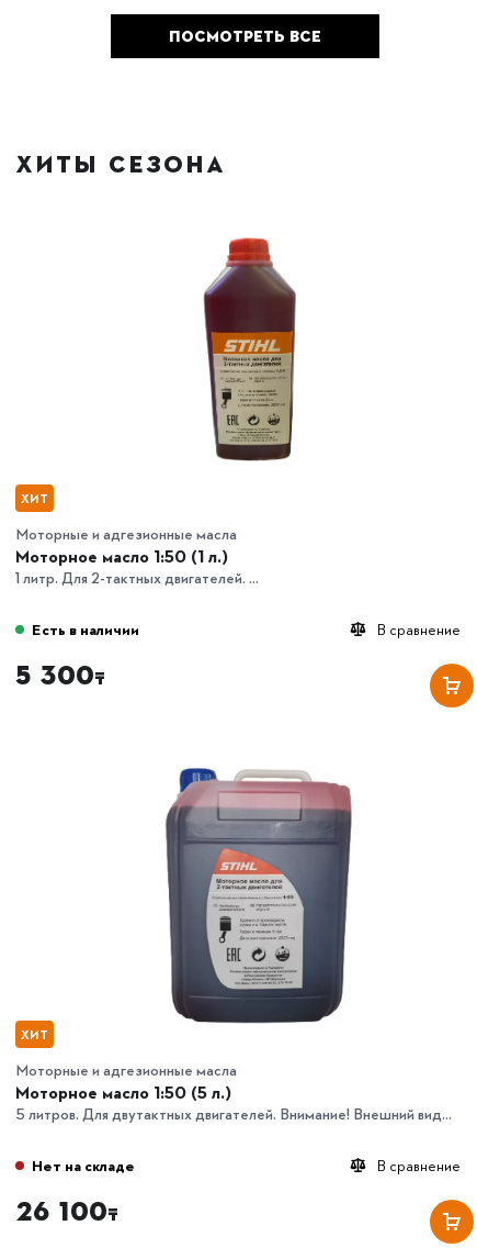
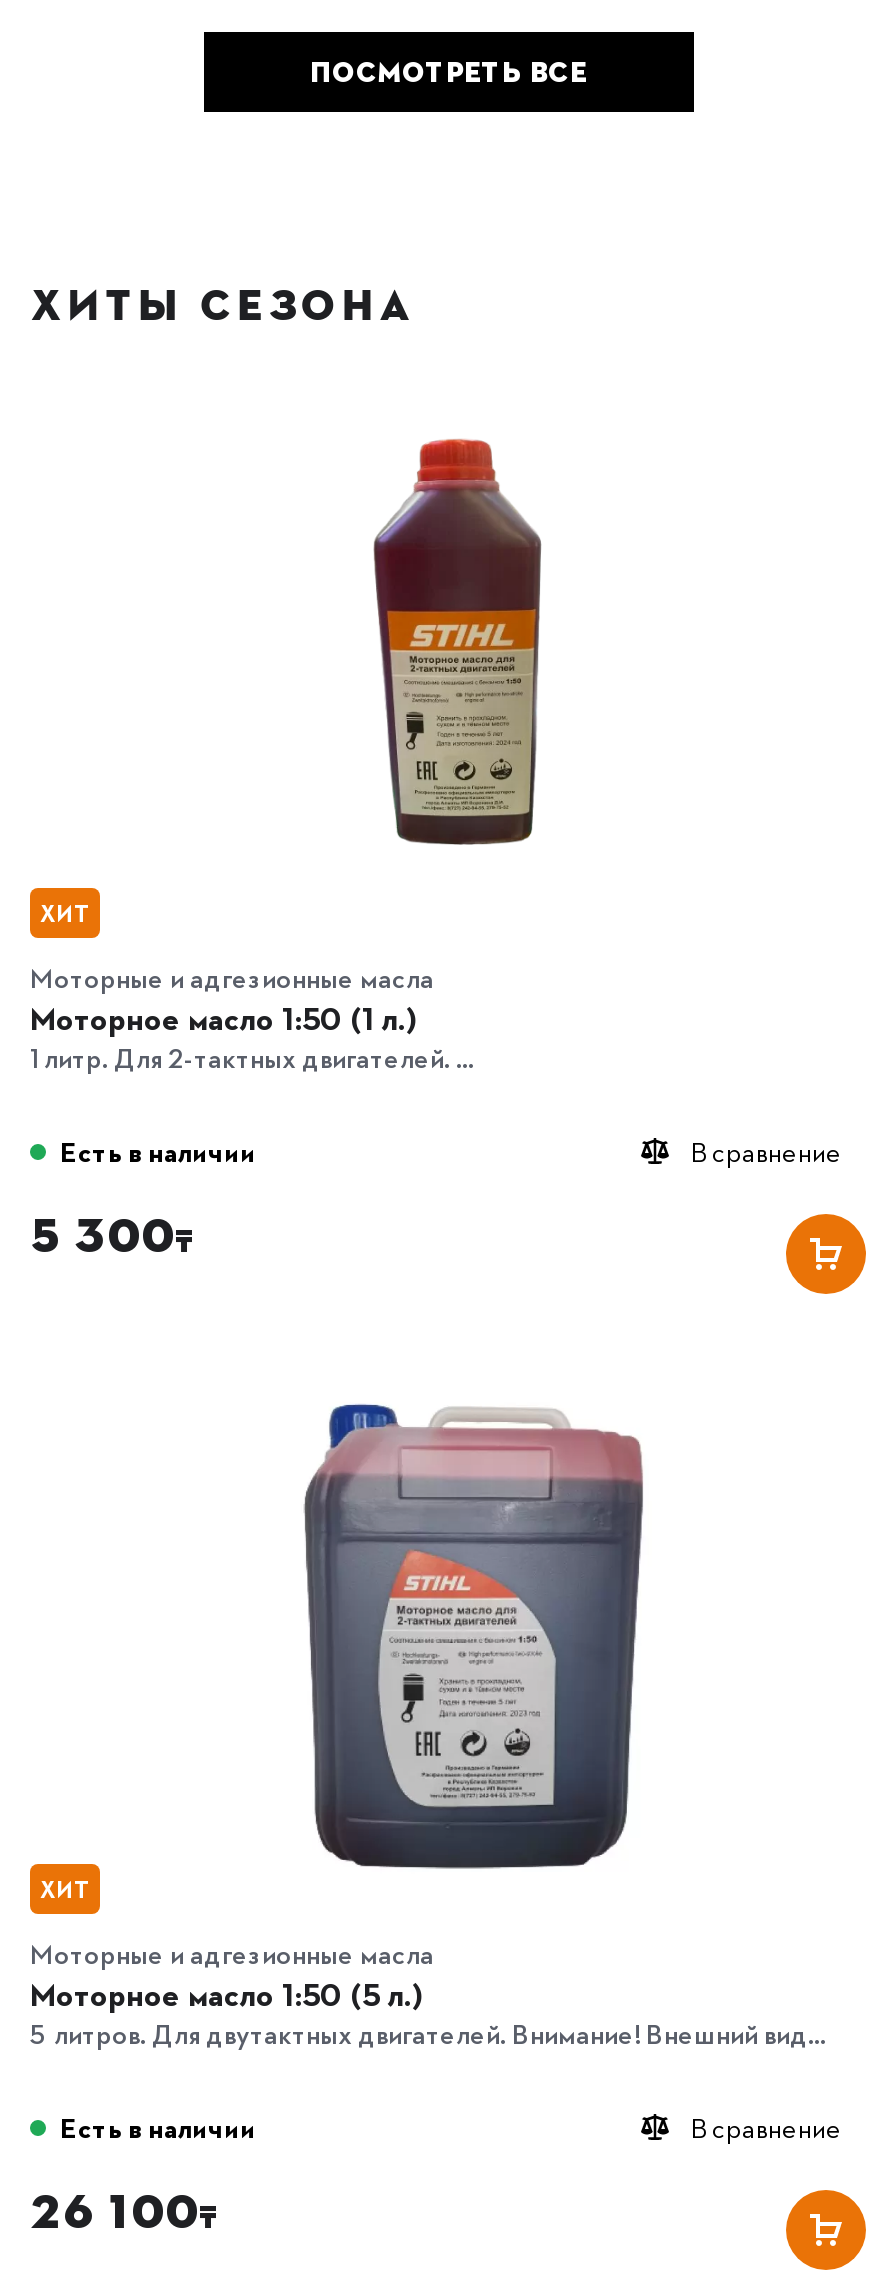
- Нет на складе
+ Есть в наличии
